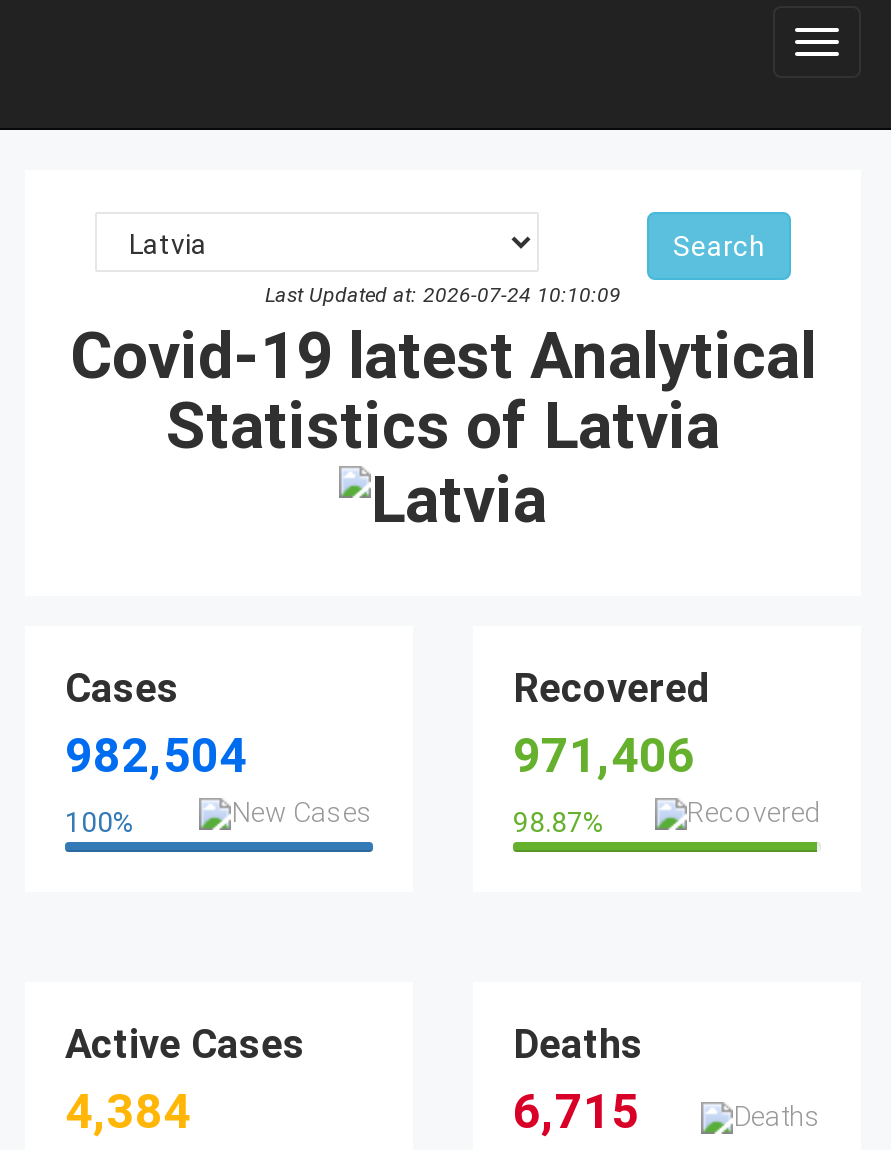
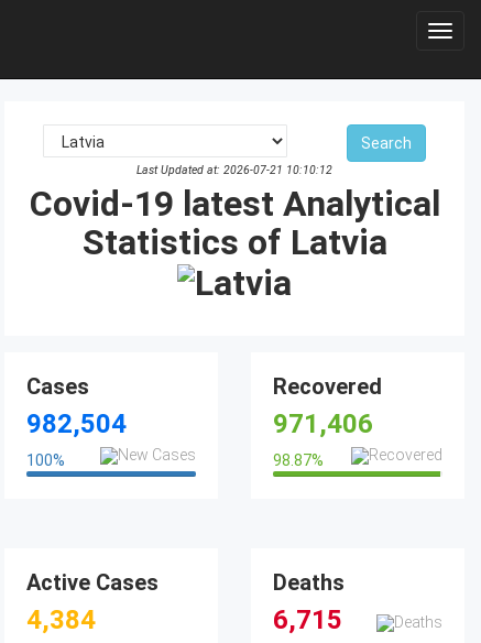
- Last Updated at: 2026-07-24 10:10:09
+ Last Updated at: 2026-07-21 10:10:12
